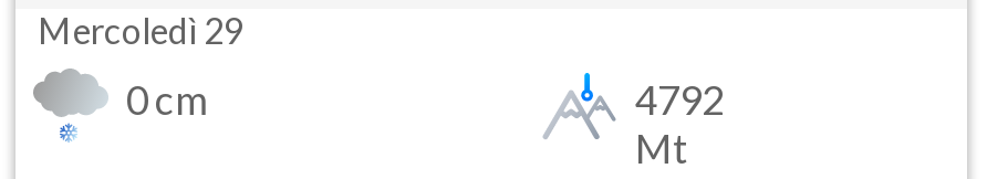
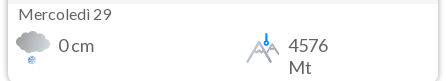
- 4792
+ 4576
